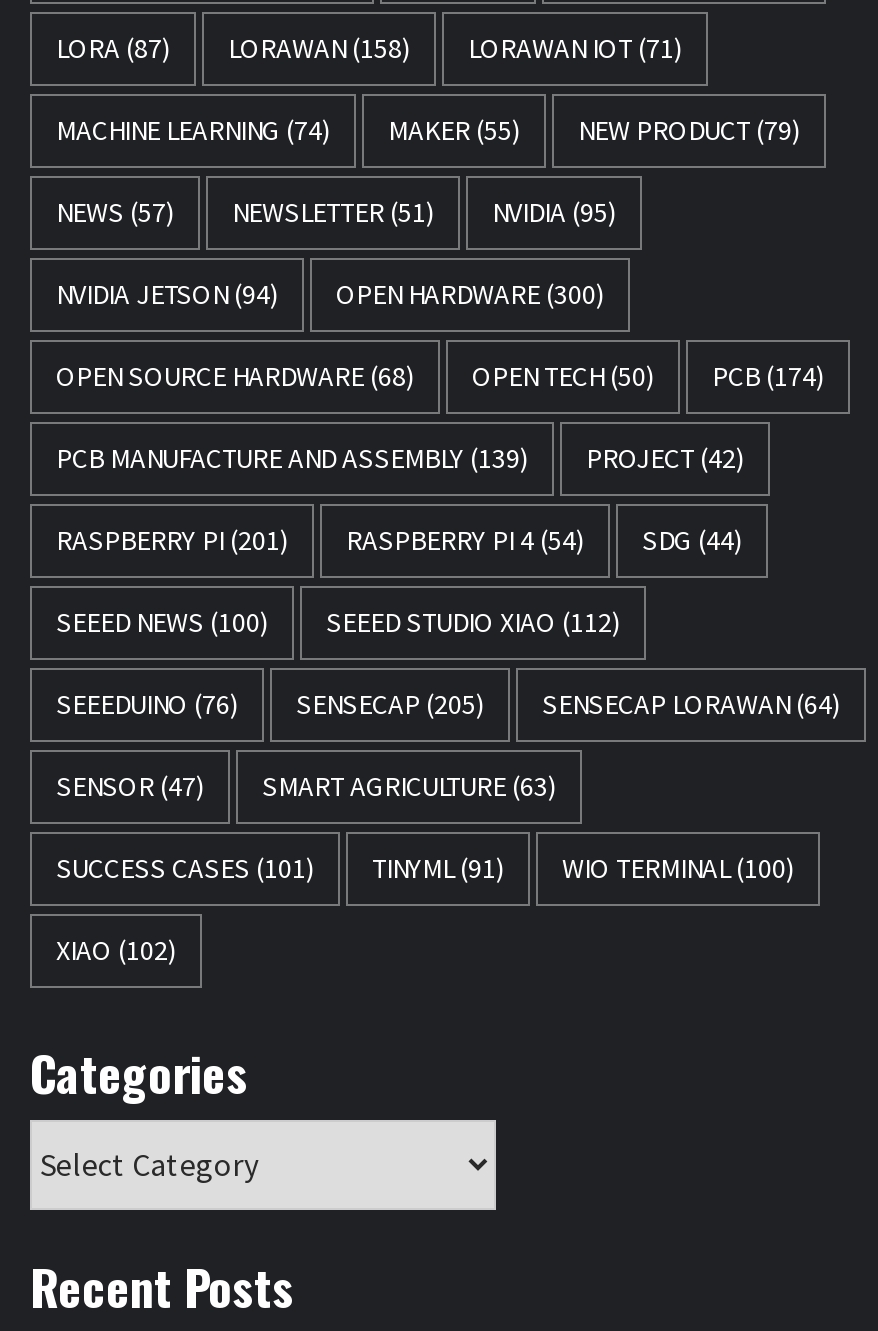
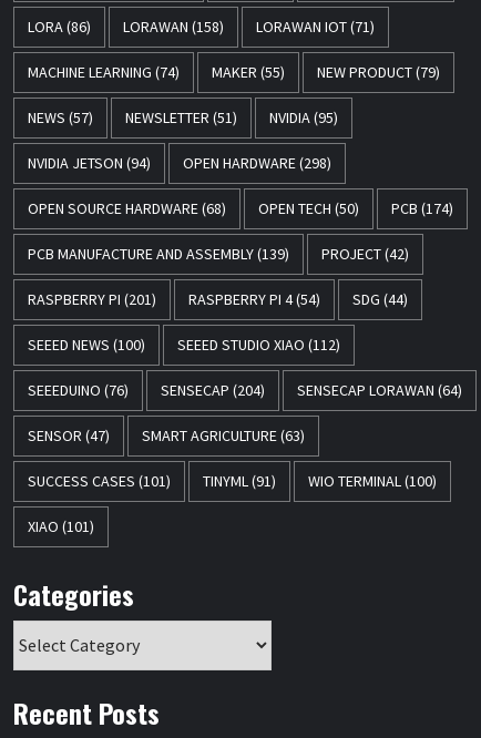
- LORA (87) LORAWAN (158) LORAWAN IOT (71)
+ LORA (86) LORAWAN (158) LORAWAN IOT (71)

- OPEN HARDWARE (300)
+ OPEN HARDWARE (298)

- SEEEDUINO (76) SENSECAP (205) SENSECAP LORAWAN (64)
+ SEEEDUINO (76) SENSECAP (204) SENSECAP LORAWAN (64)

- XIAO (102)
+ XIAO (101)
